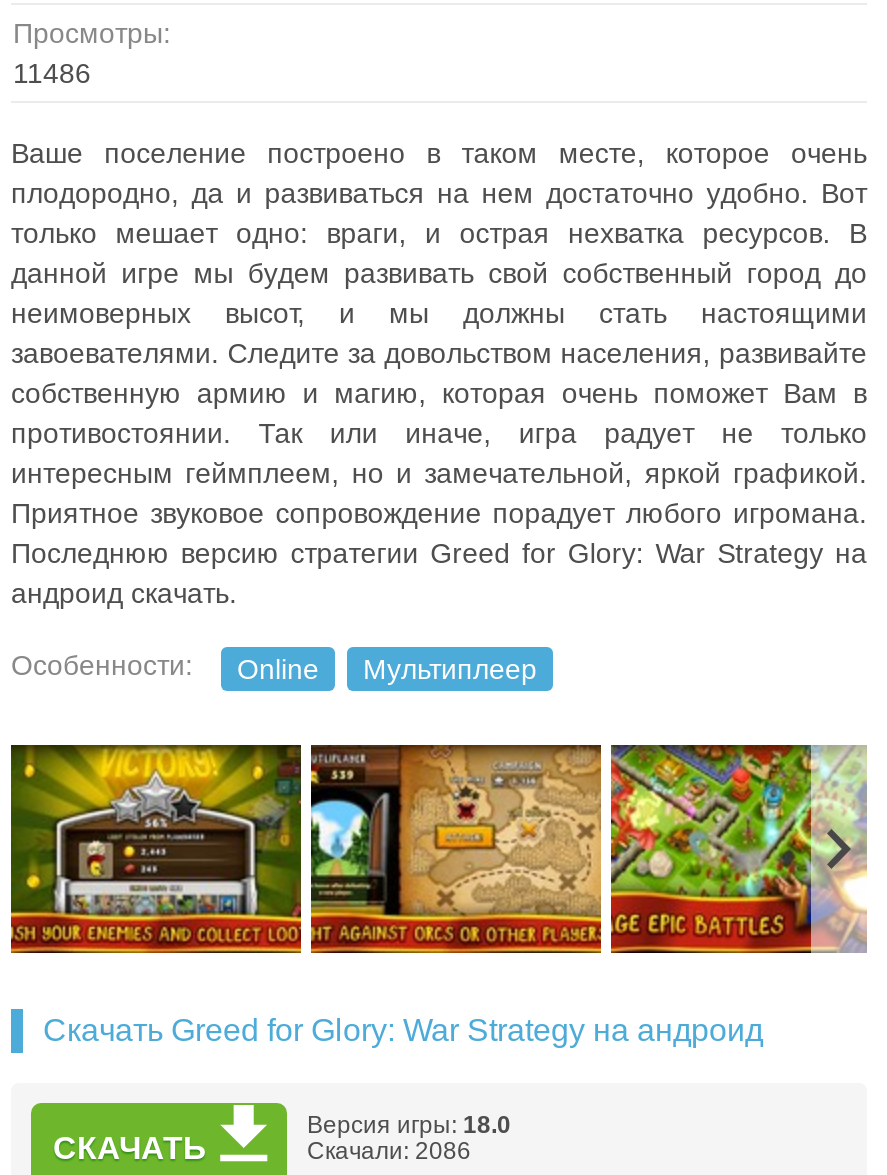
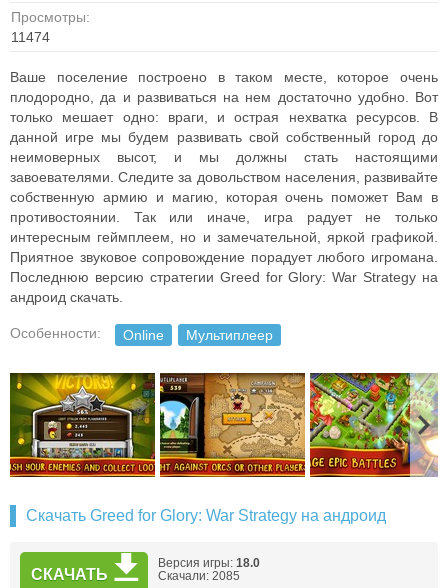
- 11486
+ 11474

- Скачали: 2086
+ Скачали: 2085
